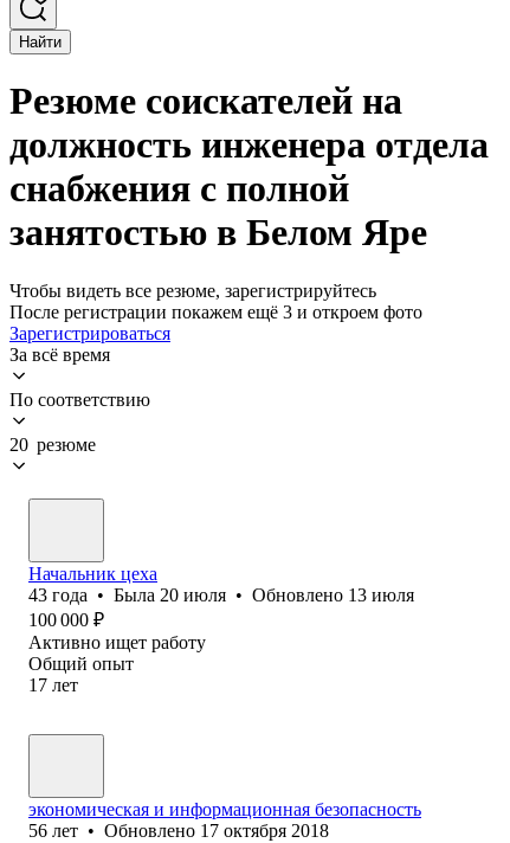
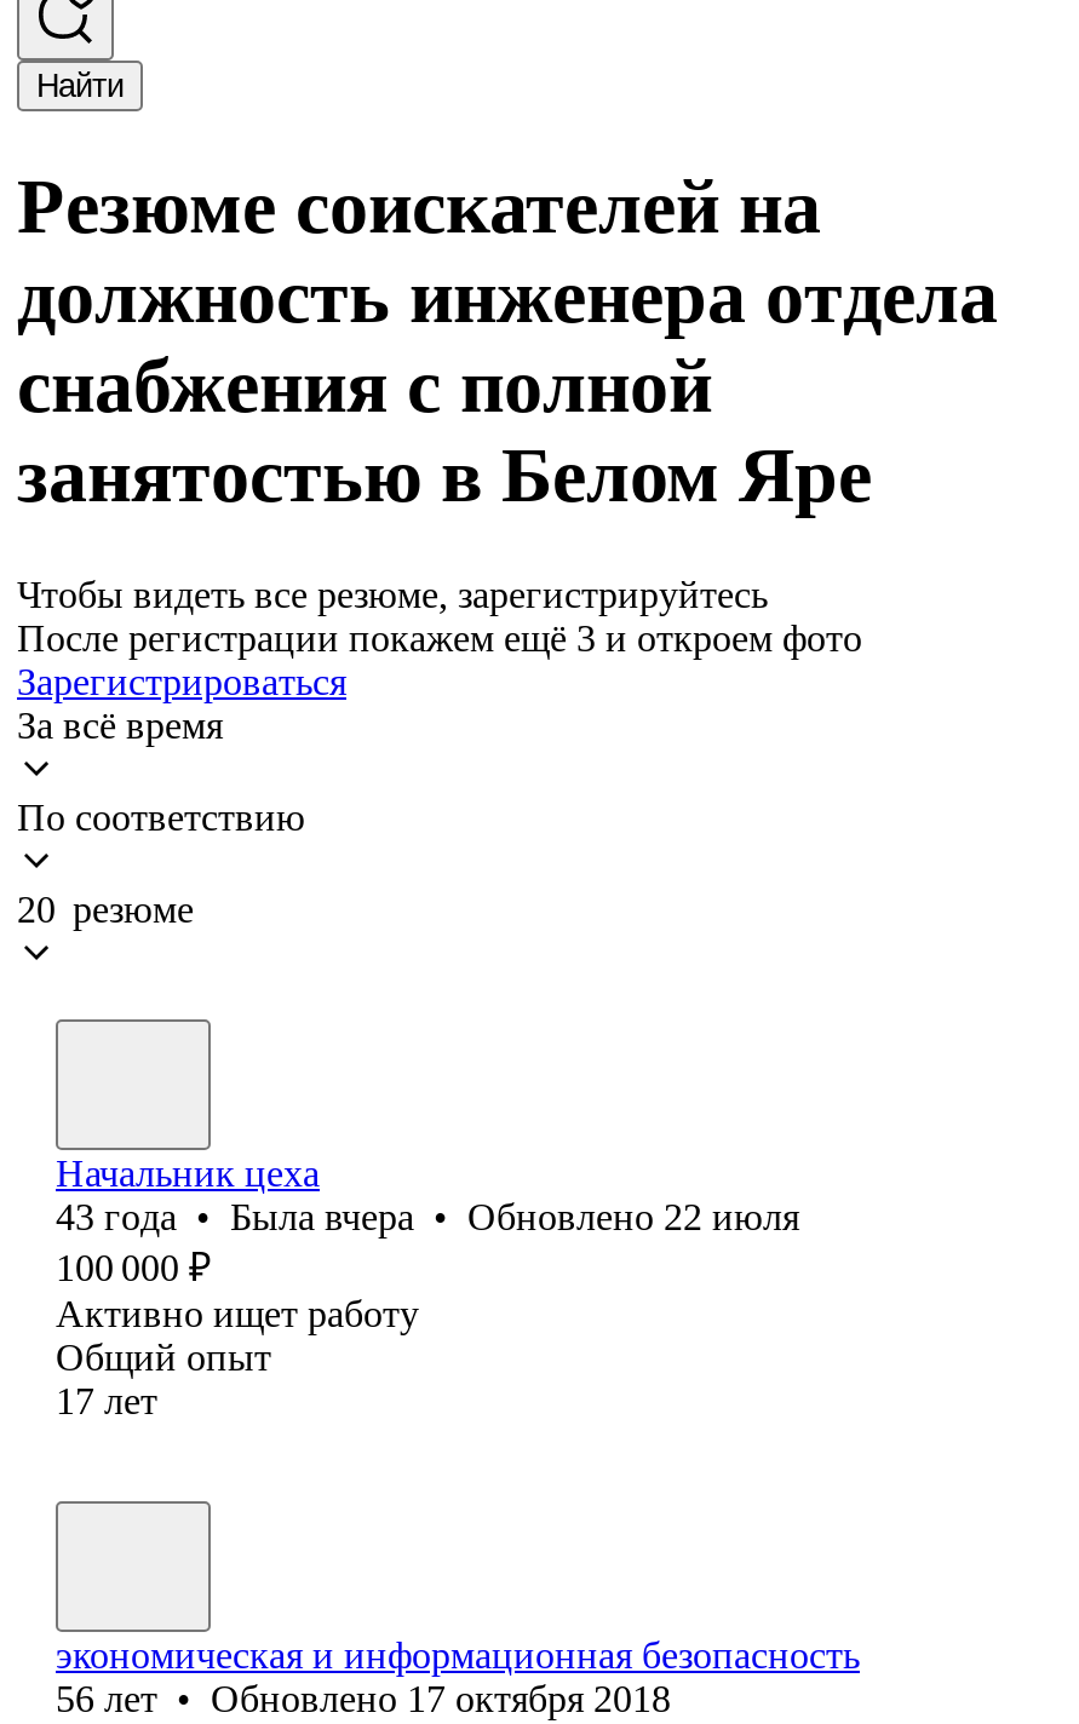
- 43 года • Была 20 июля • Обновлено 13 июля
+ 43 года • Была вчера • Обновлено 22 июля
